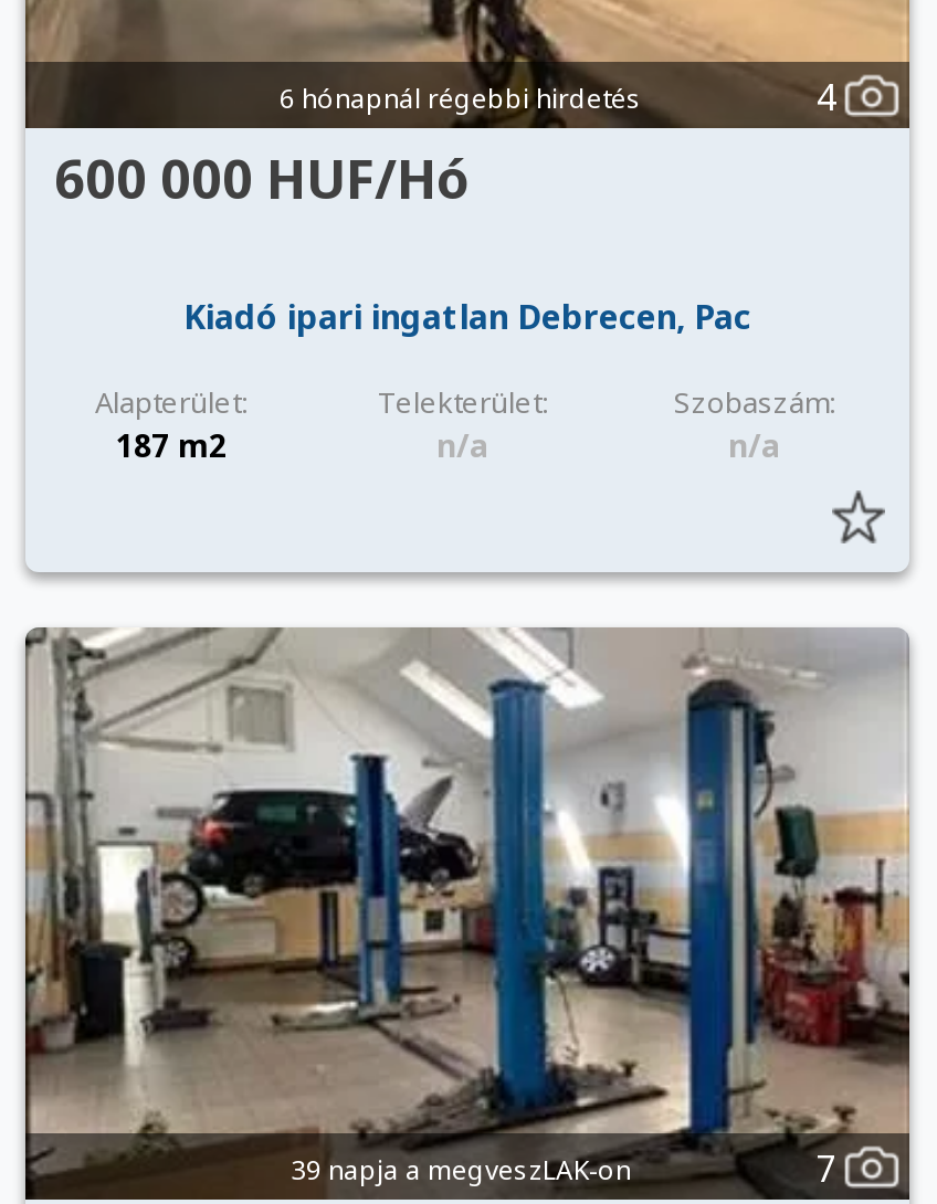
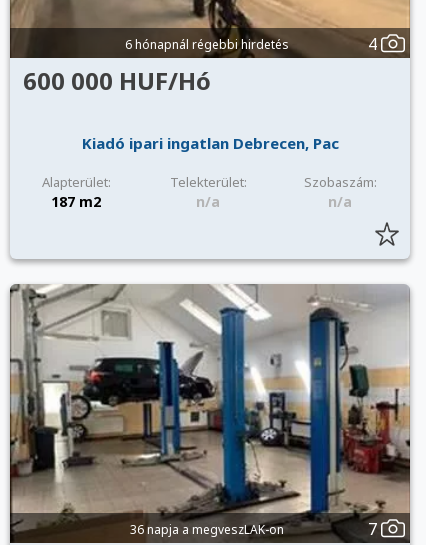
- 39 napja a megveszLAK-on
+ 36 napja a megveszLAK-on
